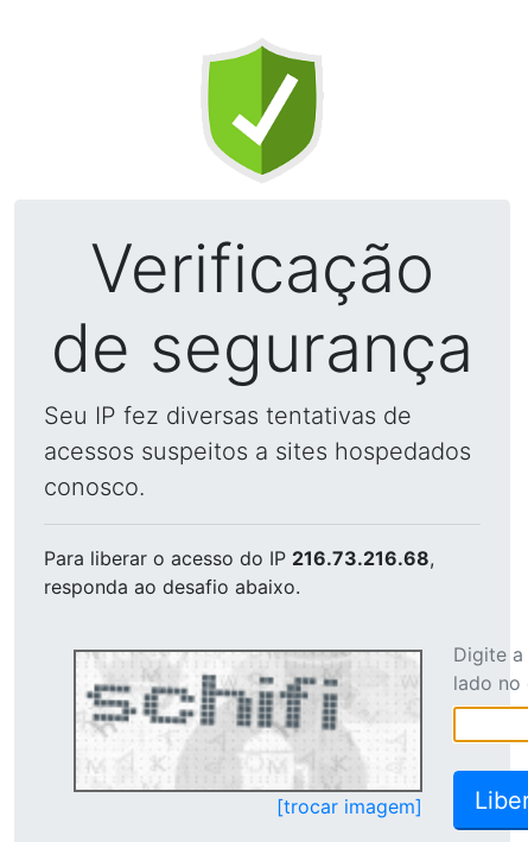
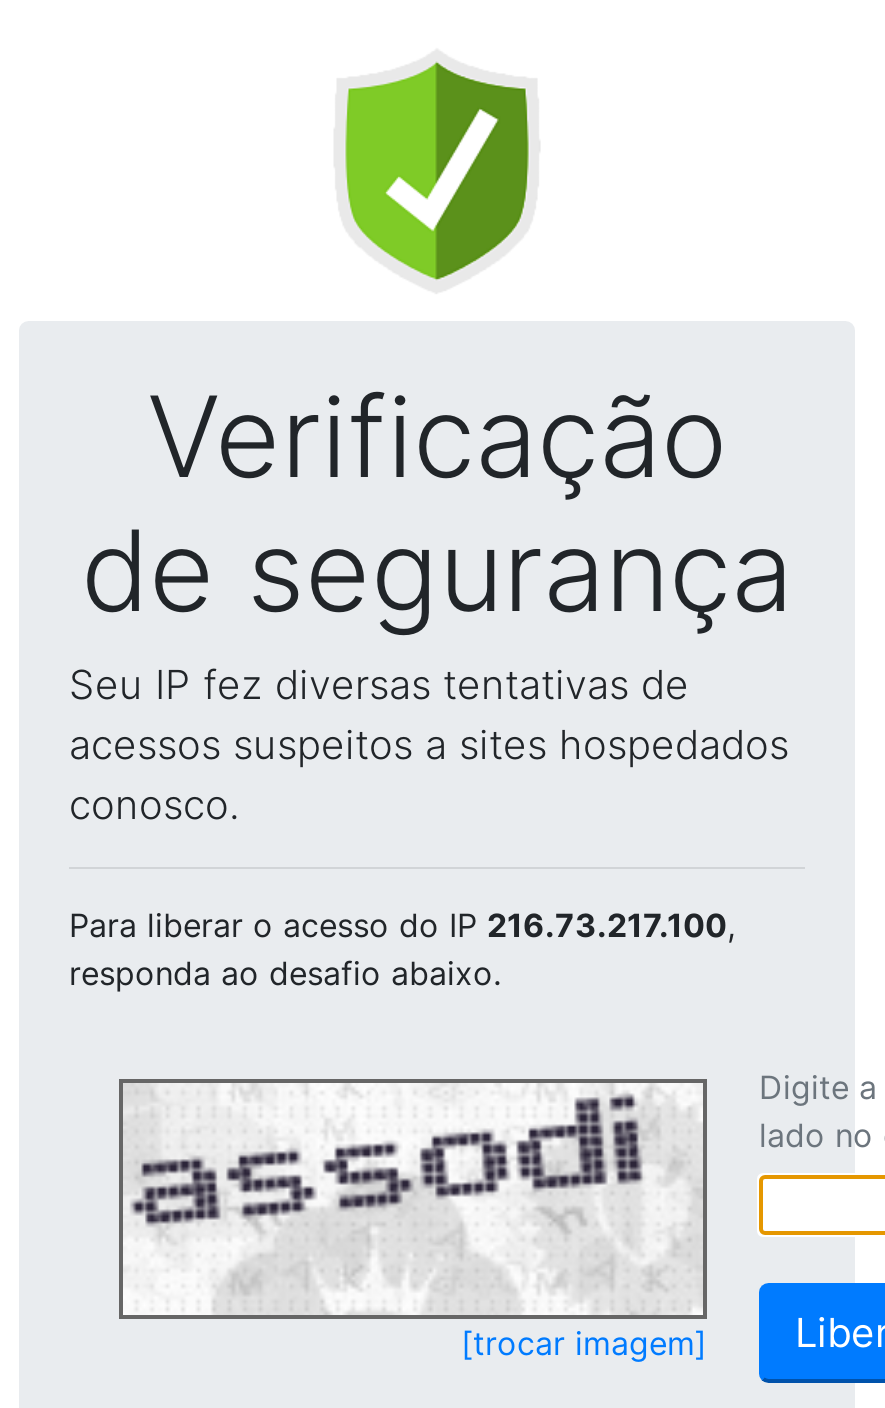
- Para liberar o acesso do IP 216.73.216.68,
+ Para liberar o acesso do IP 216.73.217.100,

- [image]
+ [image]
